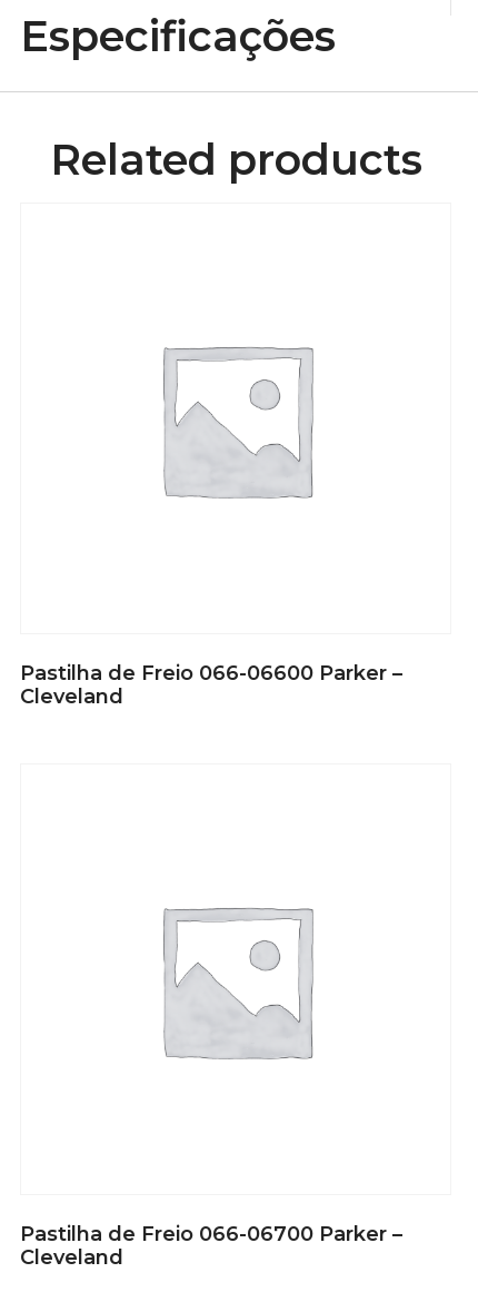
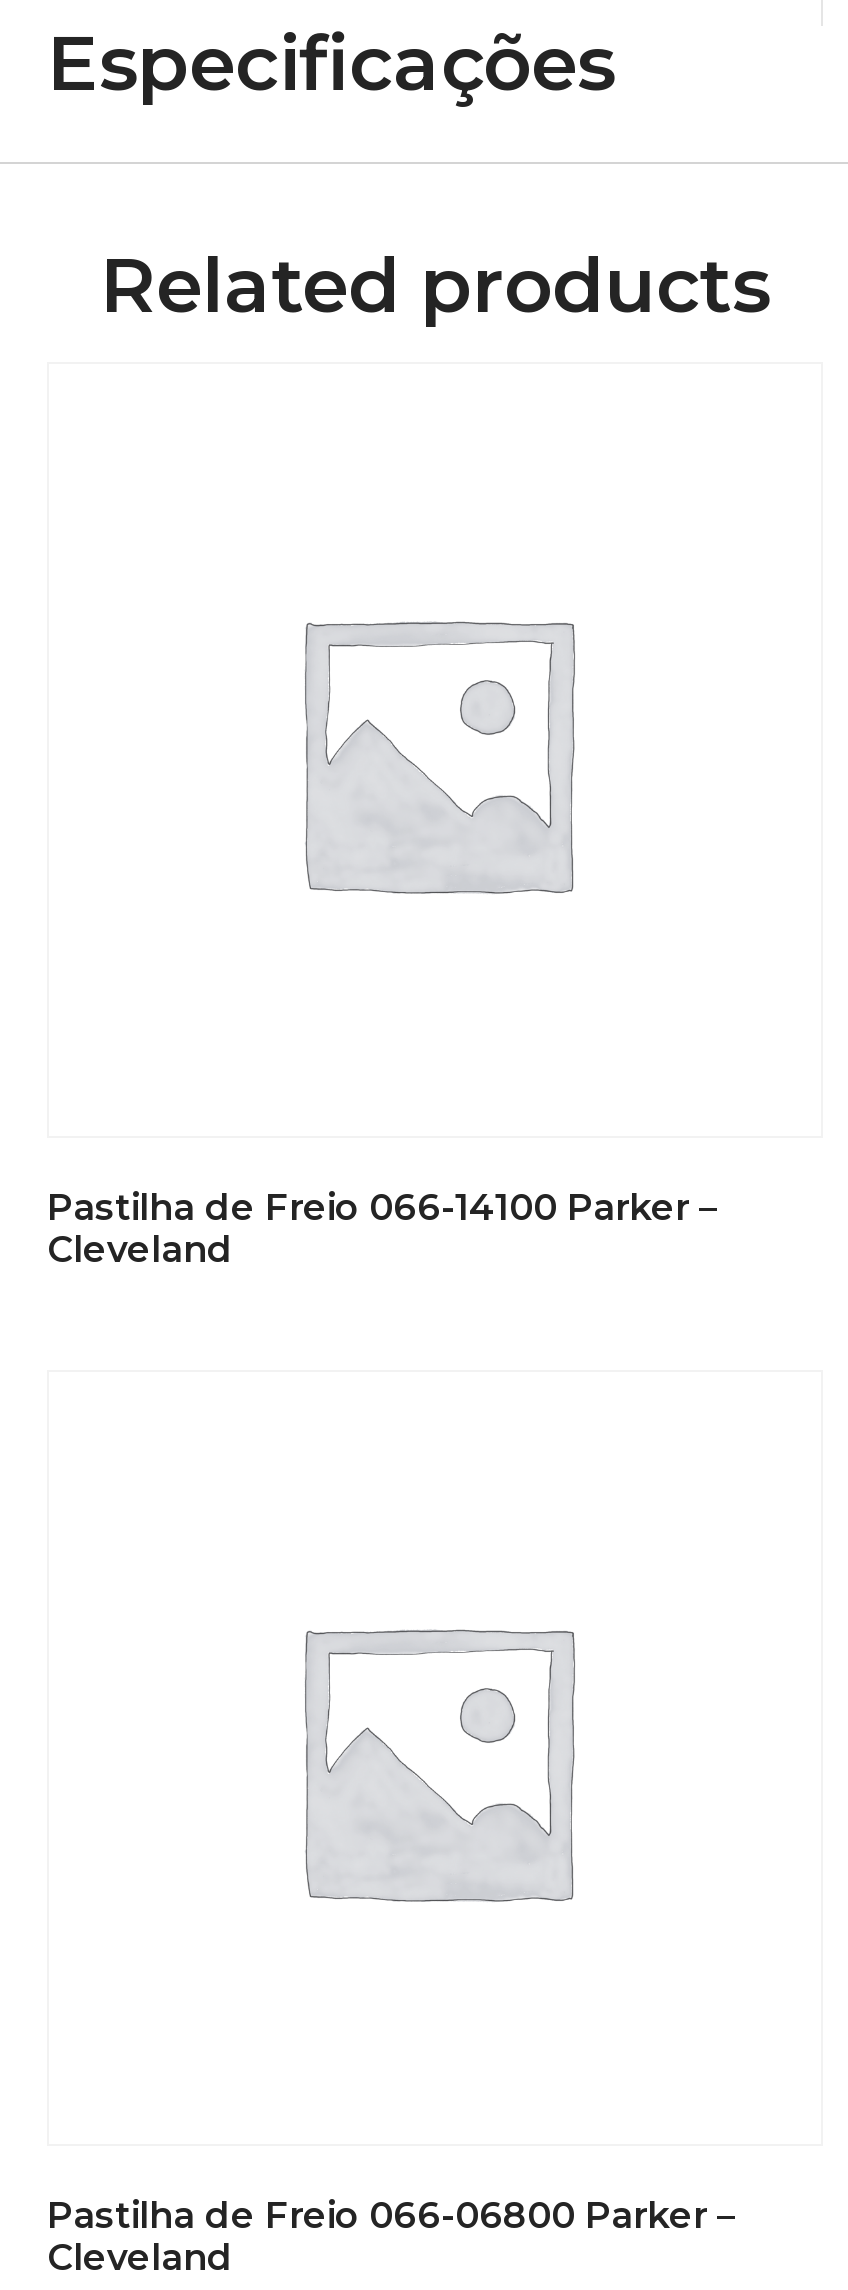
- Pastilha de Freio 066-06600 Parker –
+ Pastilha de Freio 066-14100 Parker –

- Pastilha de Freio 066-06700 Parker –
+ Pastilha de Freio 066-06800 Parker –
